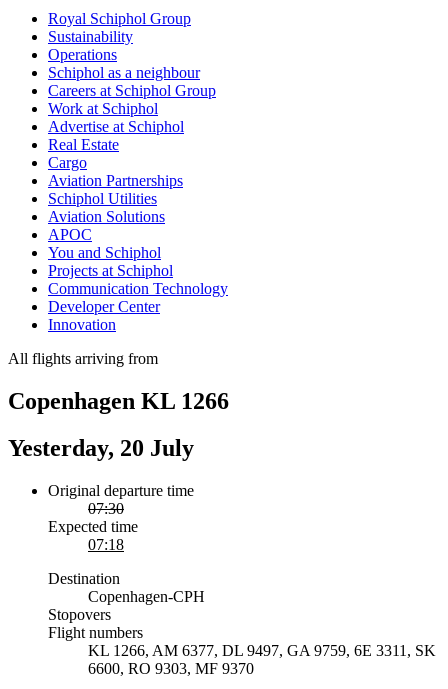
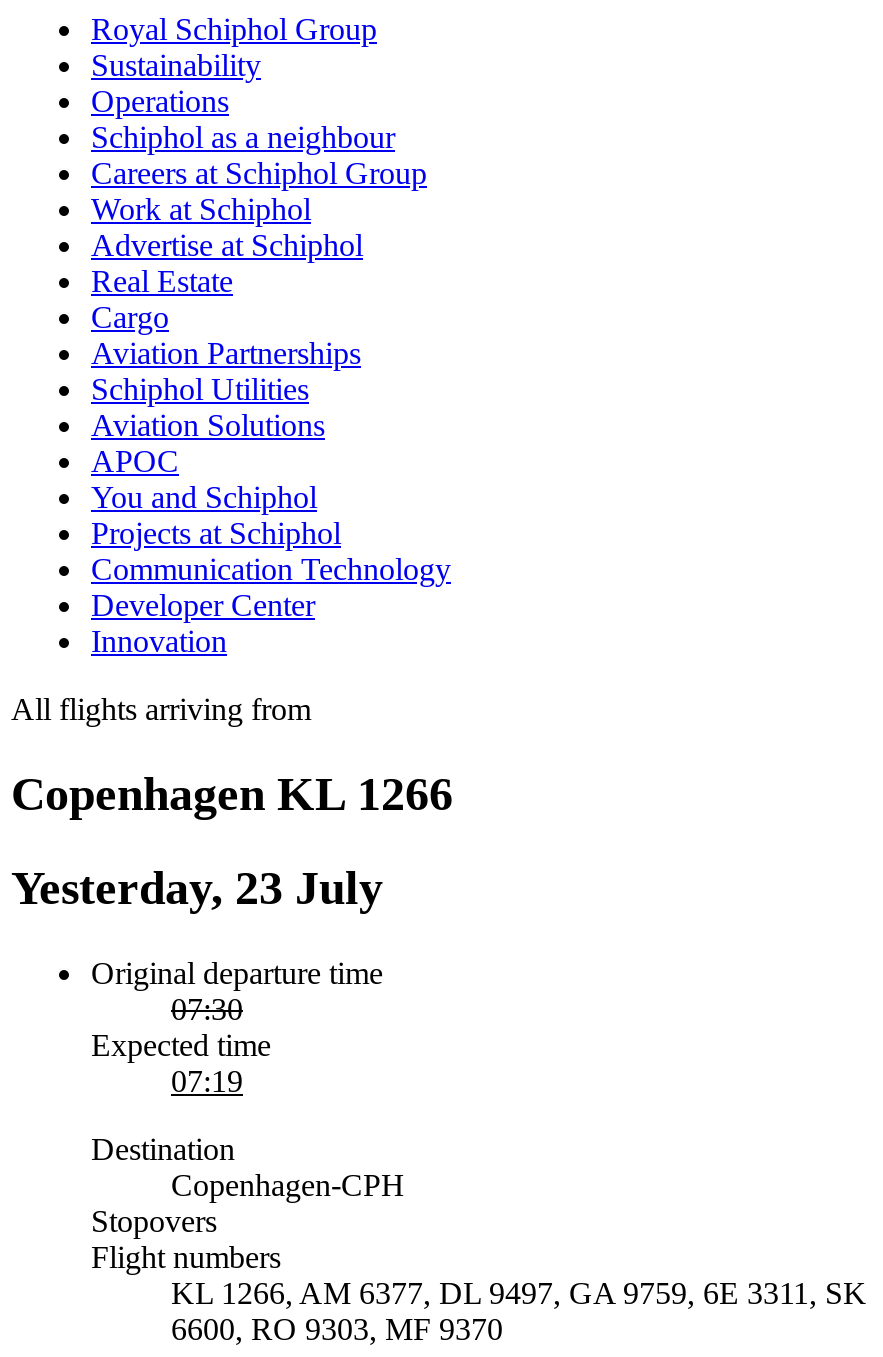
- Yesterday, 20 July
+ Yesterday, 23 July

- 07:18
+ 07:19
